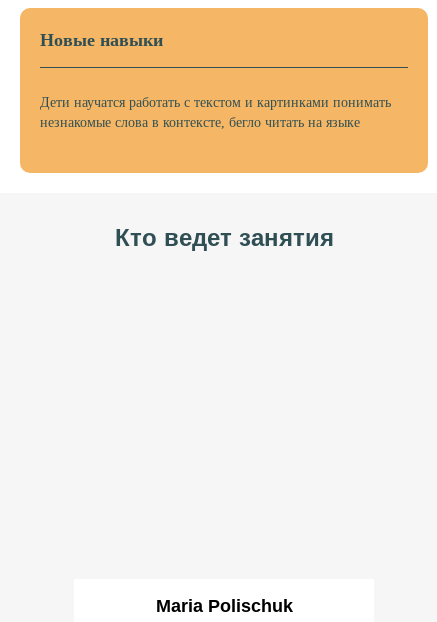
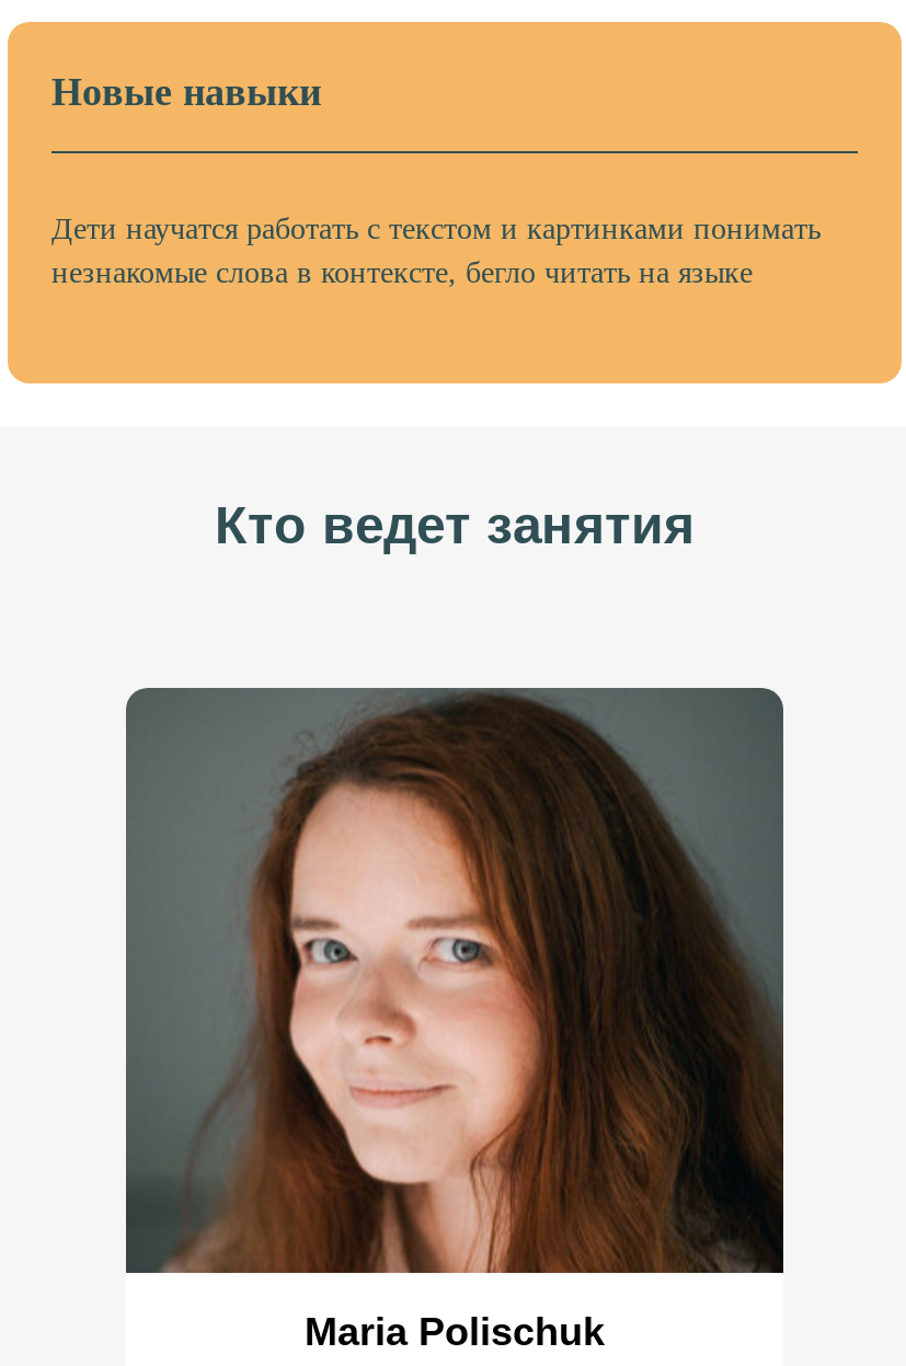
+ [image]
